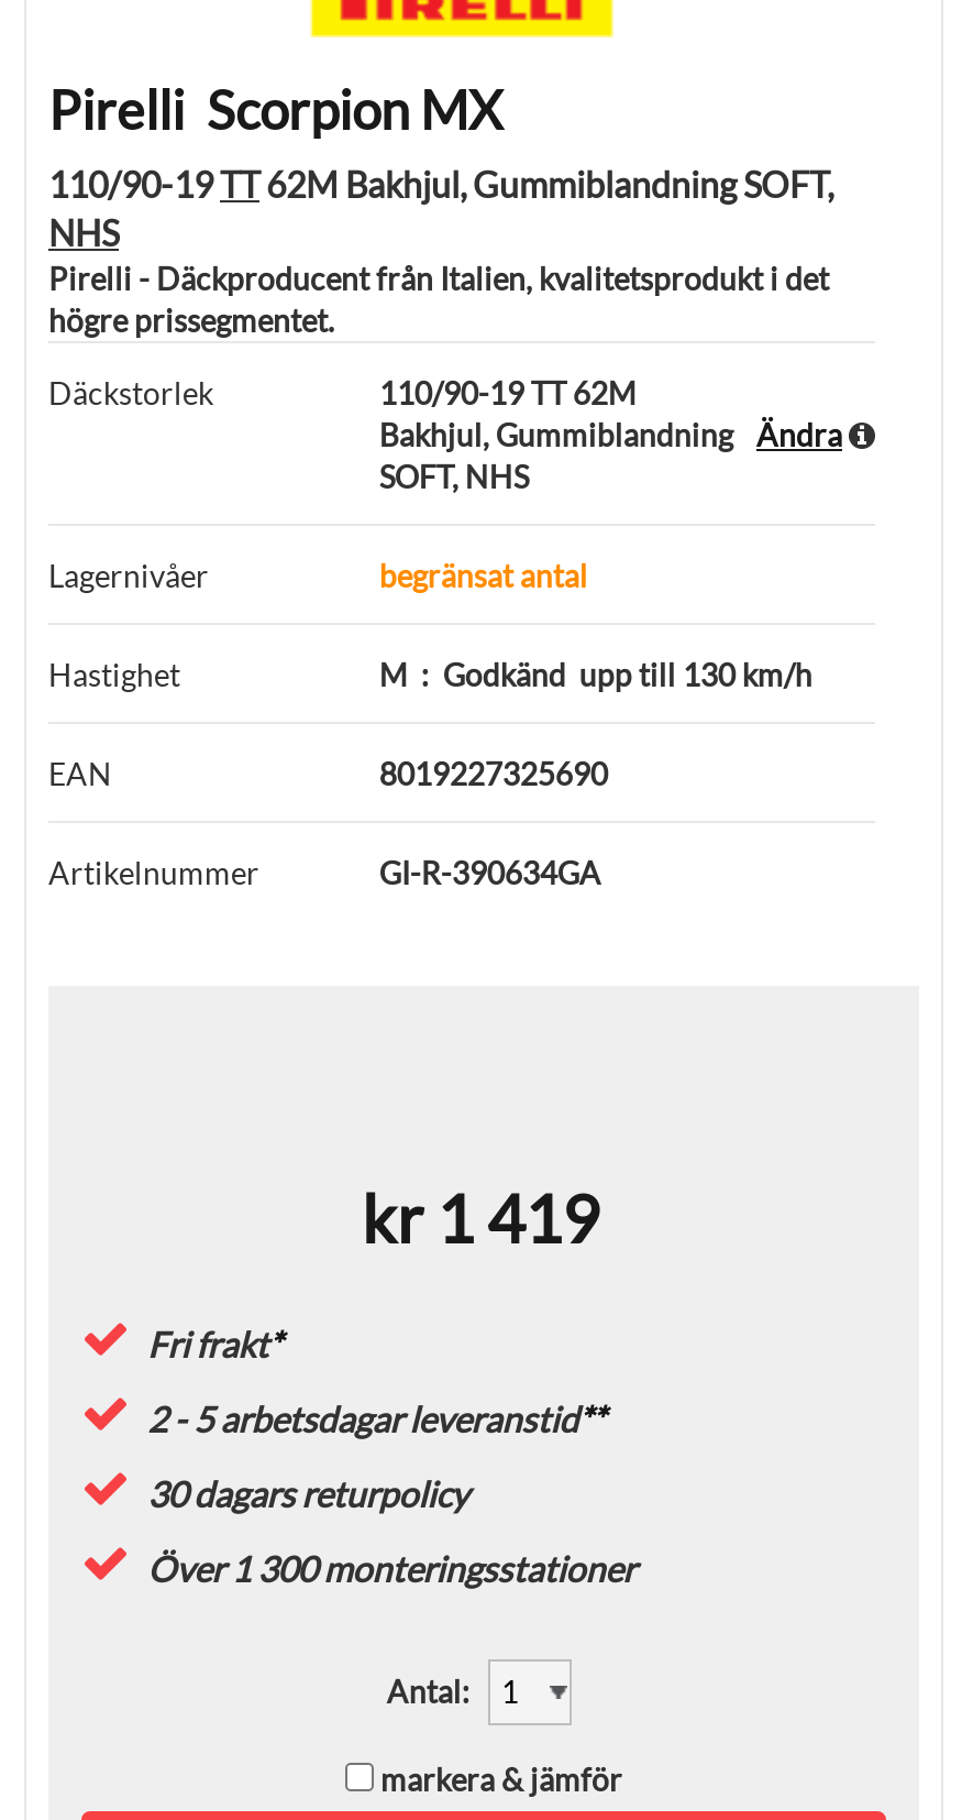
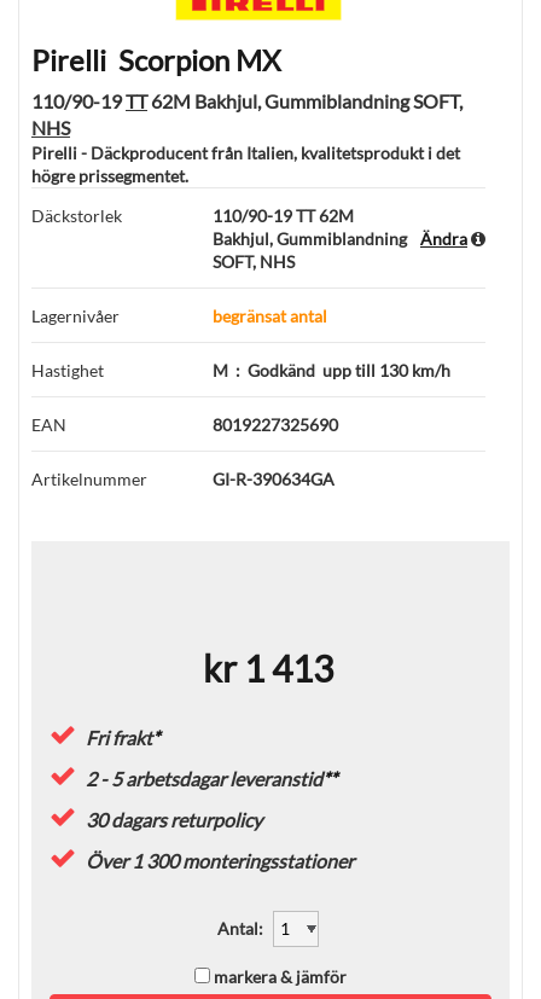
- kr 1 419
+ kr 1 413
